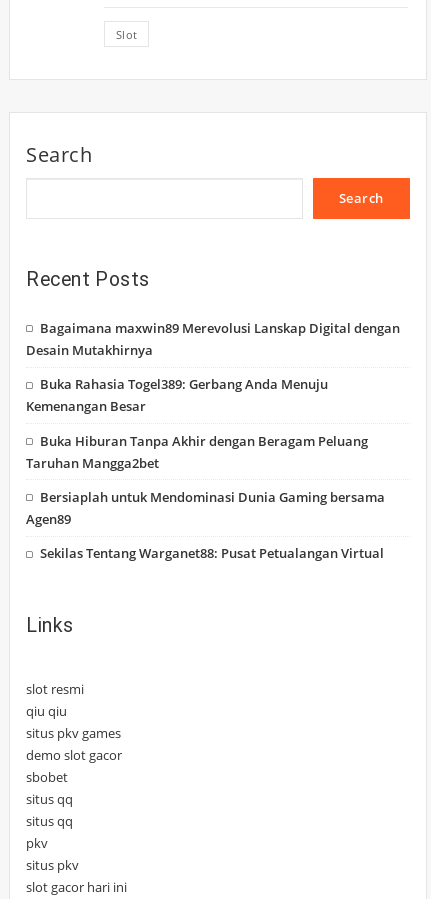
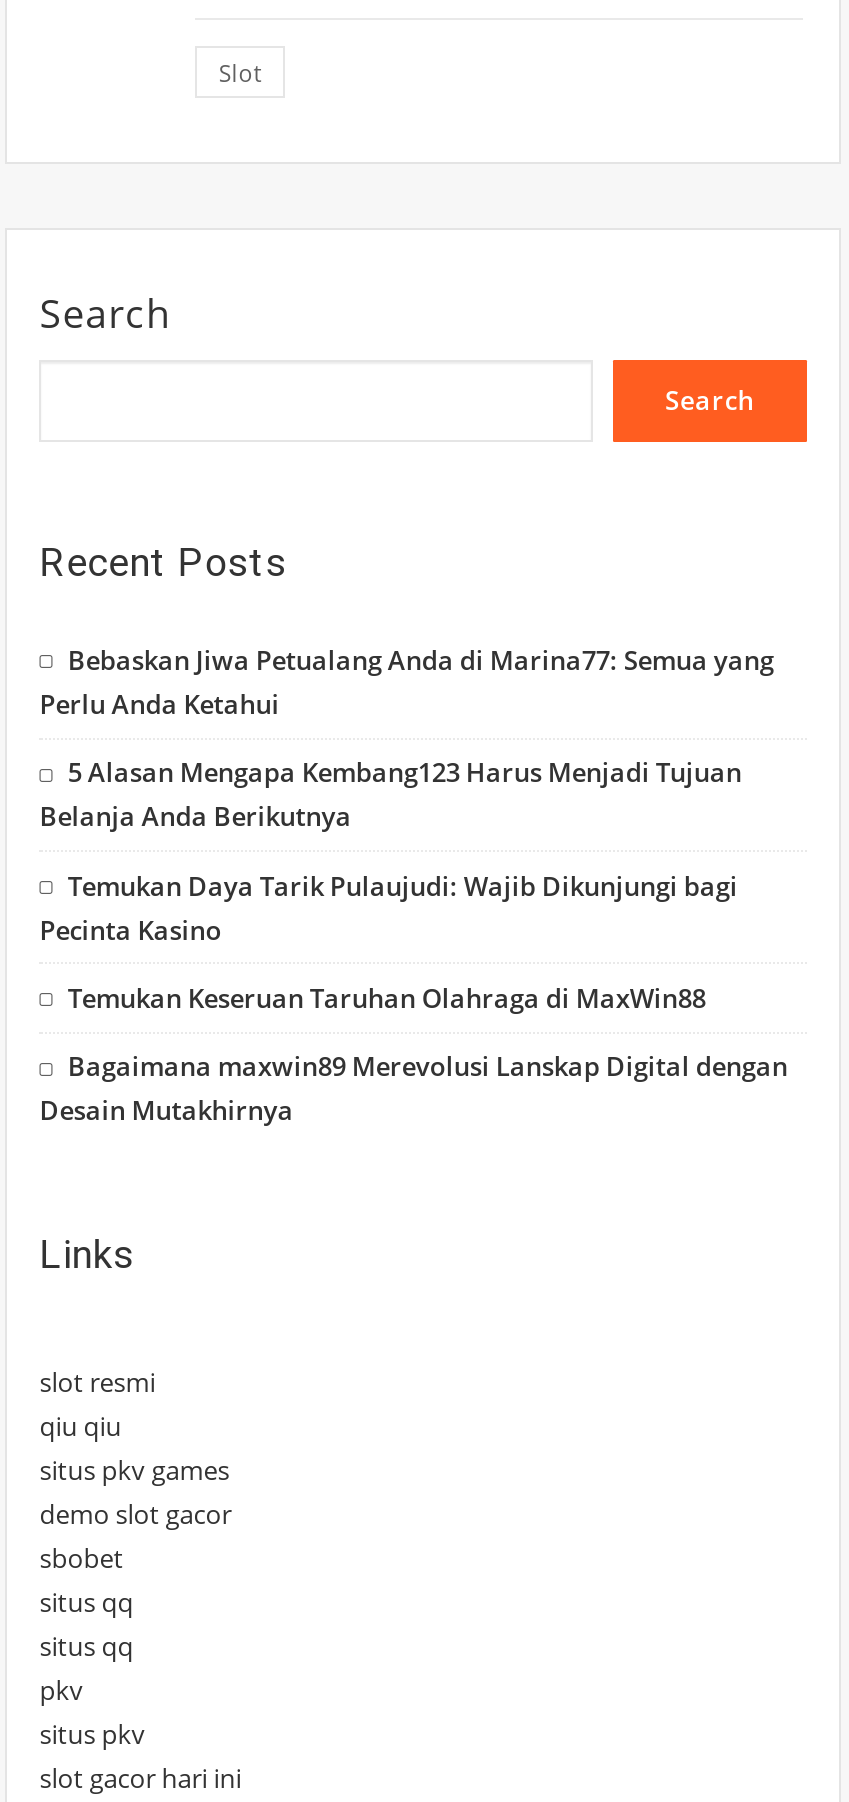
+ Bebaskan Jiwa Petualang Anda di Marina77: Semua yang
+ Perlu Anda Ketahui
+ 5 Alasan Mengapa Kembang123 Harus Menjadi Tujuan
+ Belanja Anda Berikutnya
+ Temukan Daya Tarik Pulaujudi: Wajib Dikunjungi bagi
+ Pecinta Kasino
+ Temukan Keseruan Taruhan Olahraga di MaxWin88

moved down: Bagaimana maxwin89 Merevolusi Lanskap Digital dengan | Desain Mutakhirnya

- Buka Rahasia Togel389: Gerbang Anda Menuju
- Kemenangan Besar
- Buka Hiburan Tanpa Akhir dengan Beragam Peluang
- Taruhan Mangga2bet
- Bersiaplah untuk Mendominasi Dunia Gaming bersama
- Agen89
- Sekilas Tentang Warganet88: Pusat Petualangan Virtual
